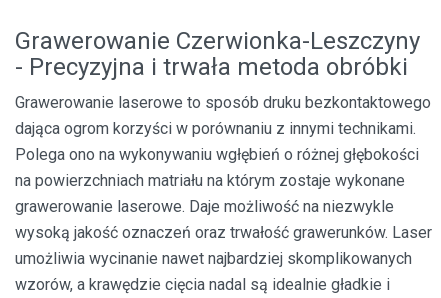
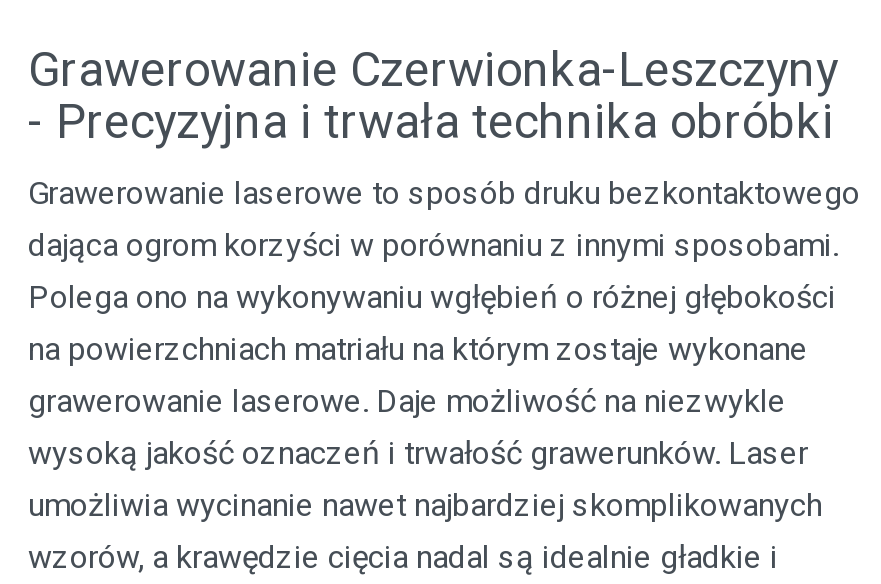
- - Precyzyjna i trwała metoda obróbki
+ - Precyzyjna i trwała technika obróbki

- dająca ogrom korzyści w porównaniu z innymi technikami.
+ dająca ogrom korzyści w porównaniu z innymi sposobami.

- wysoką jakość oznaczeń oraz trwałość grawerunków. Laser
+ wysoką jakość oznaczeń i trwałość grawerunków. Laser
